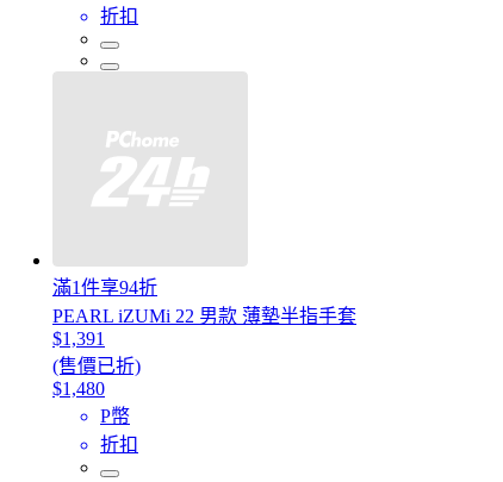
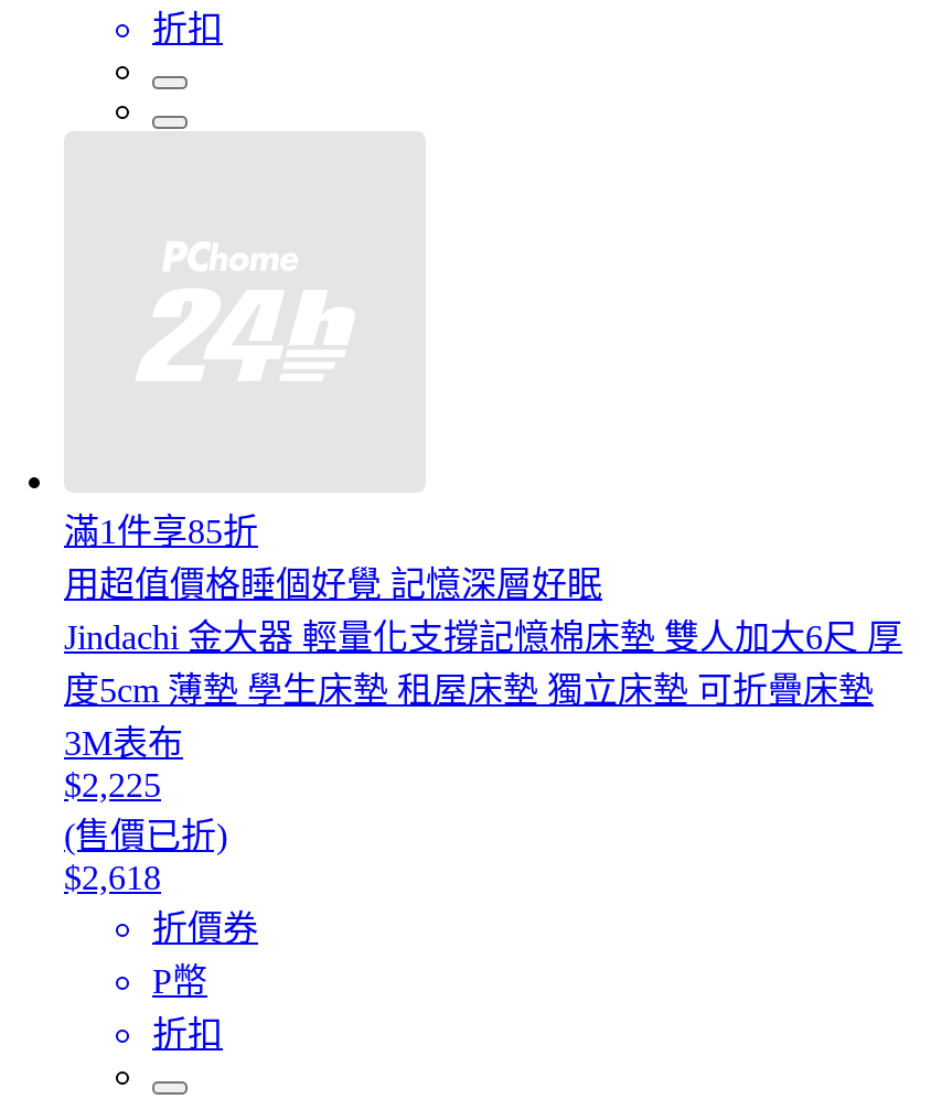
- 滿1件享94折
- PEARL iZUMi 22 男款 薄墊半指手套
- $1,391
+ 滿1件享85折
+ 用超值價格睡個好覺 記憶深層好眠
+ Jindachi 金大器 輕量化支撐記憶棉床墊 雙人加大6尺 厚
+ 度5cm 薄墊 學生床墊 租屋床墊 獨立床墊 可折疊床墊
+ 3M表布
+ $2,225

- $1,480
+ $2,618
+ 折價券
